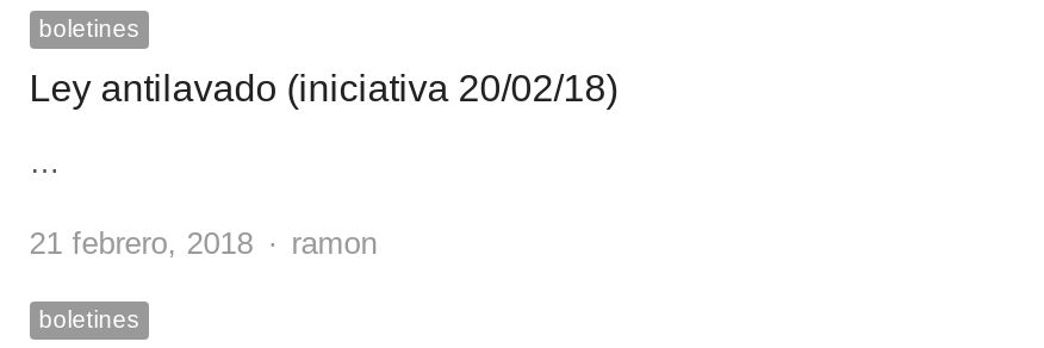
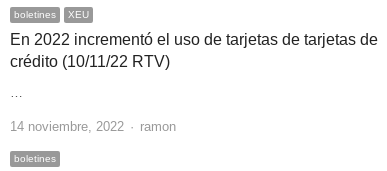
- Ley antilavado (iniciativa 20/02/18)
+ XEU
+ En 2022 incrementó el uso de tarjetas de tarjetas de
+ crédito (10/11/22 RTV)

- 21 febrero, 2018
+ 14 noviembre, 2022
